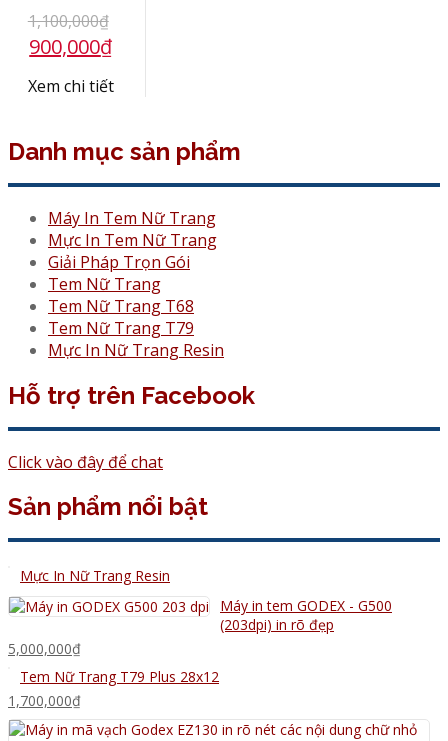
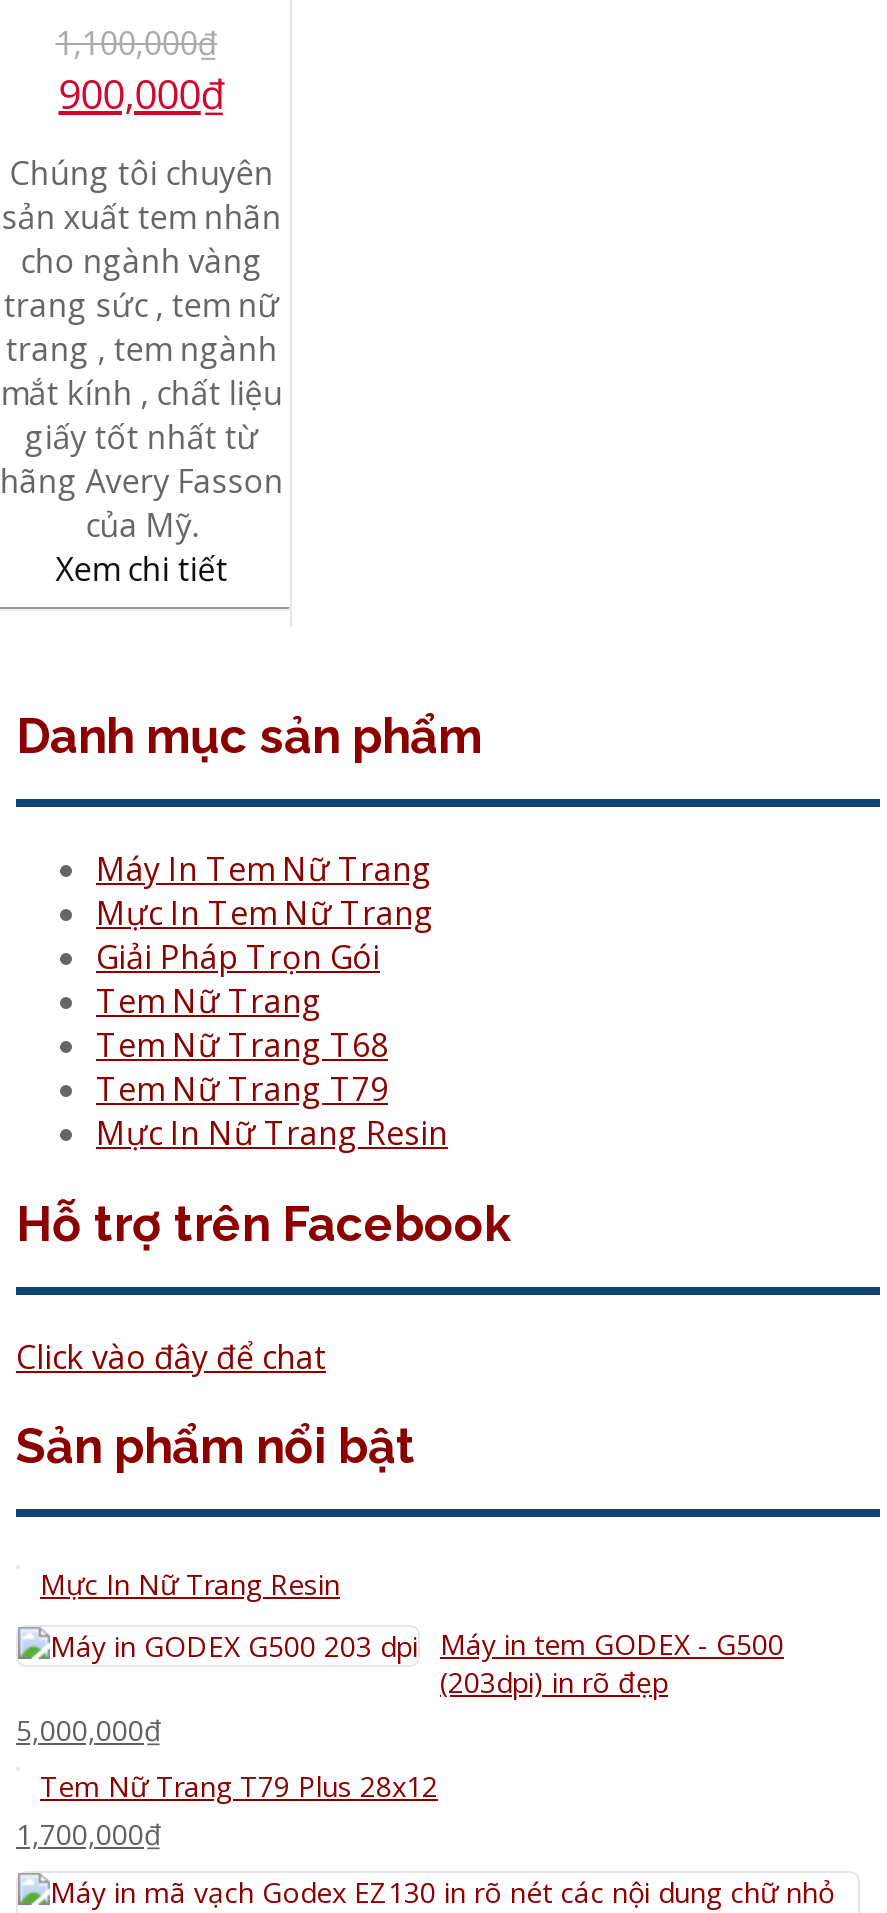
+ Chúng tôi chuyên
+ sản xuất tem nhãn
+ cho ngành vàng
+ trang sức , tem nữ
+ trang , tem ngành
+ mắt kính , chất liệu
+ giấy tốt nhất từ
+ hãng Avery Fasson
+ của Mỹ.
